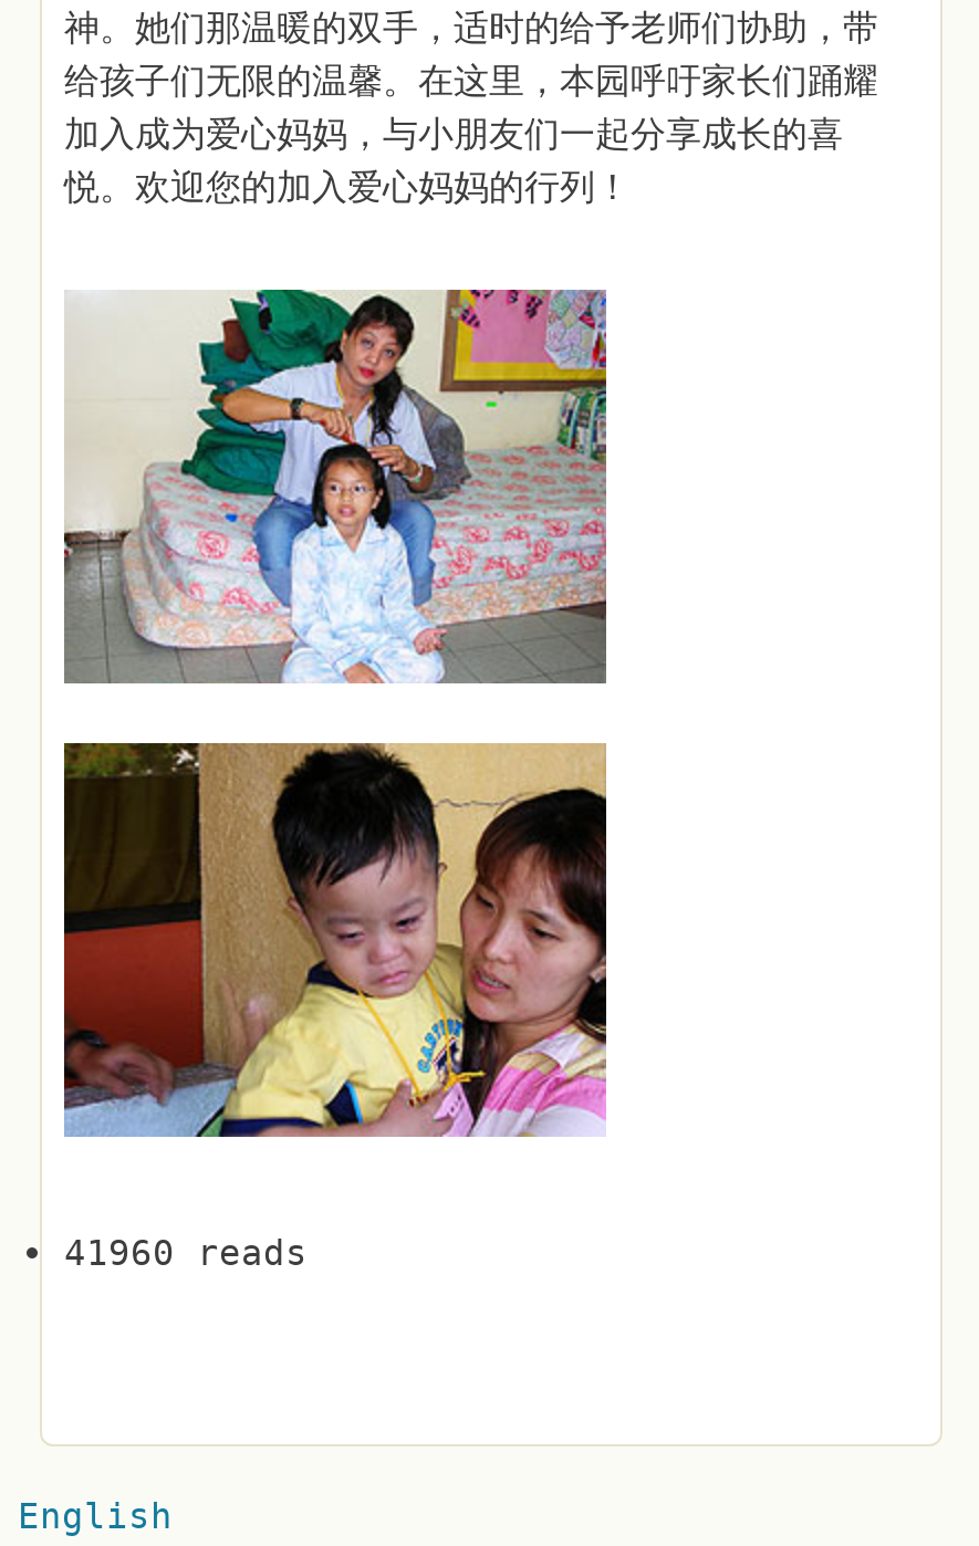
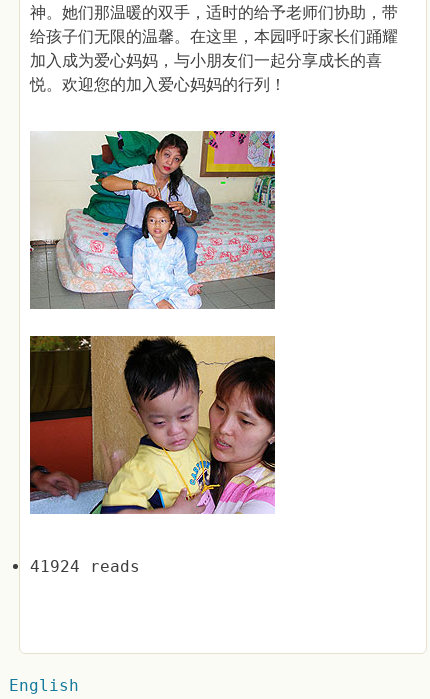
- 41960 reads
+ 41924 reads
